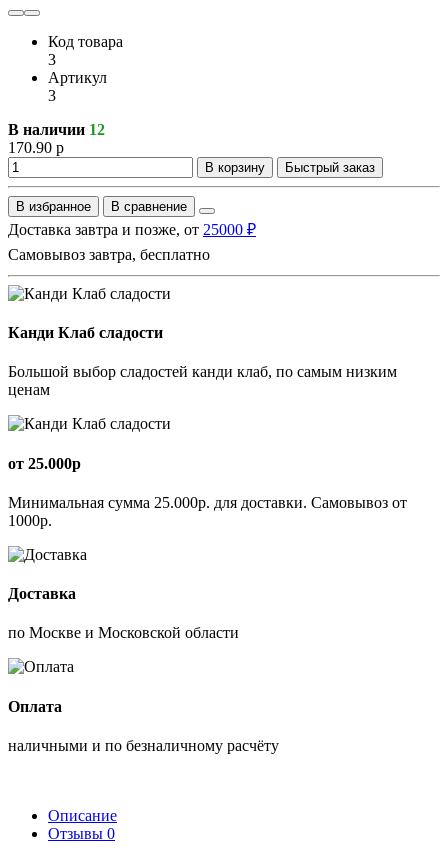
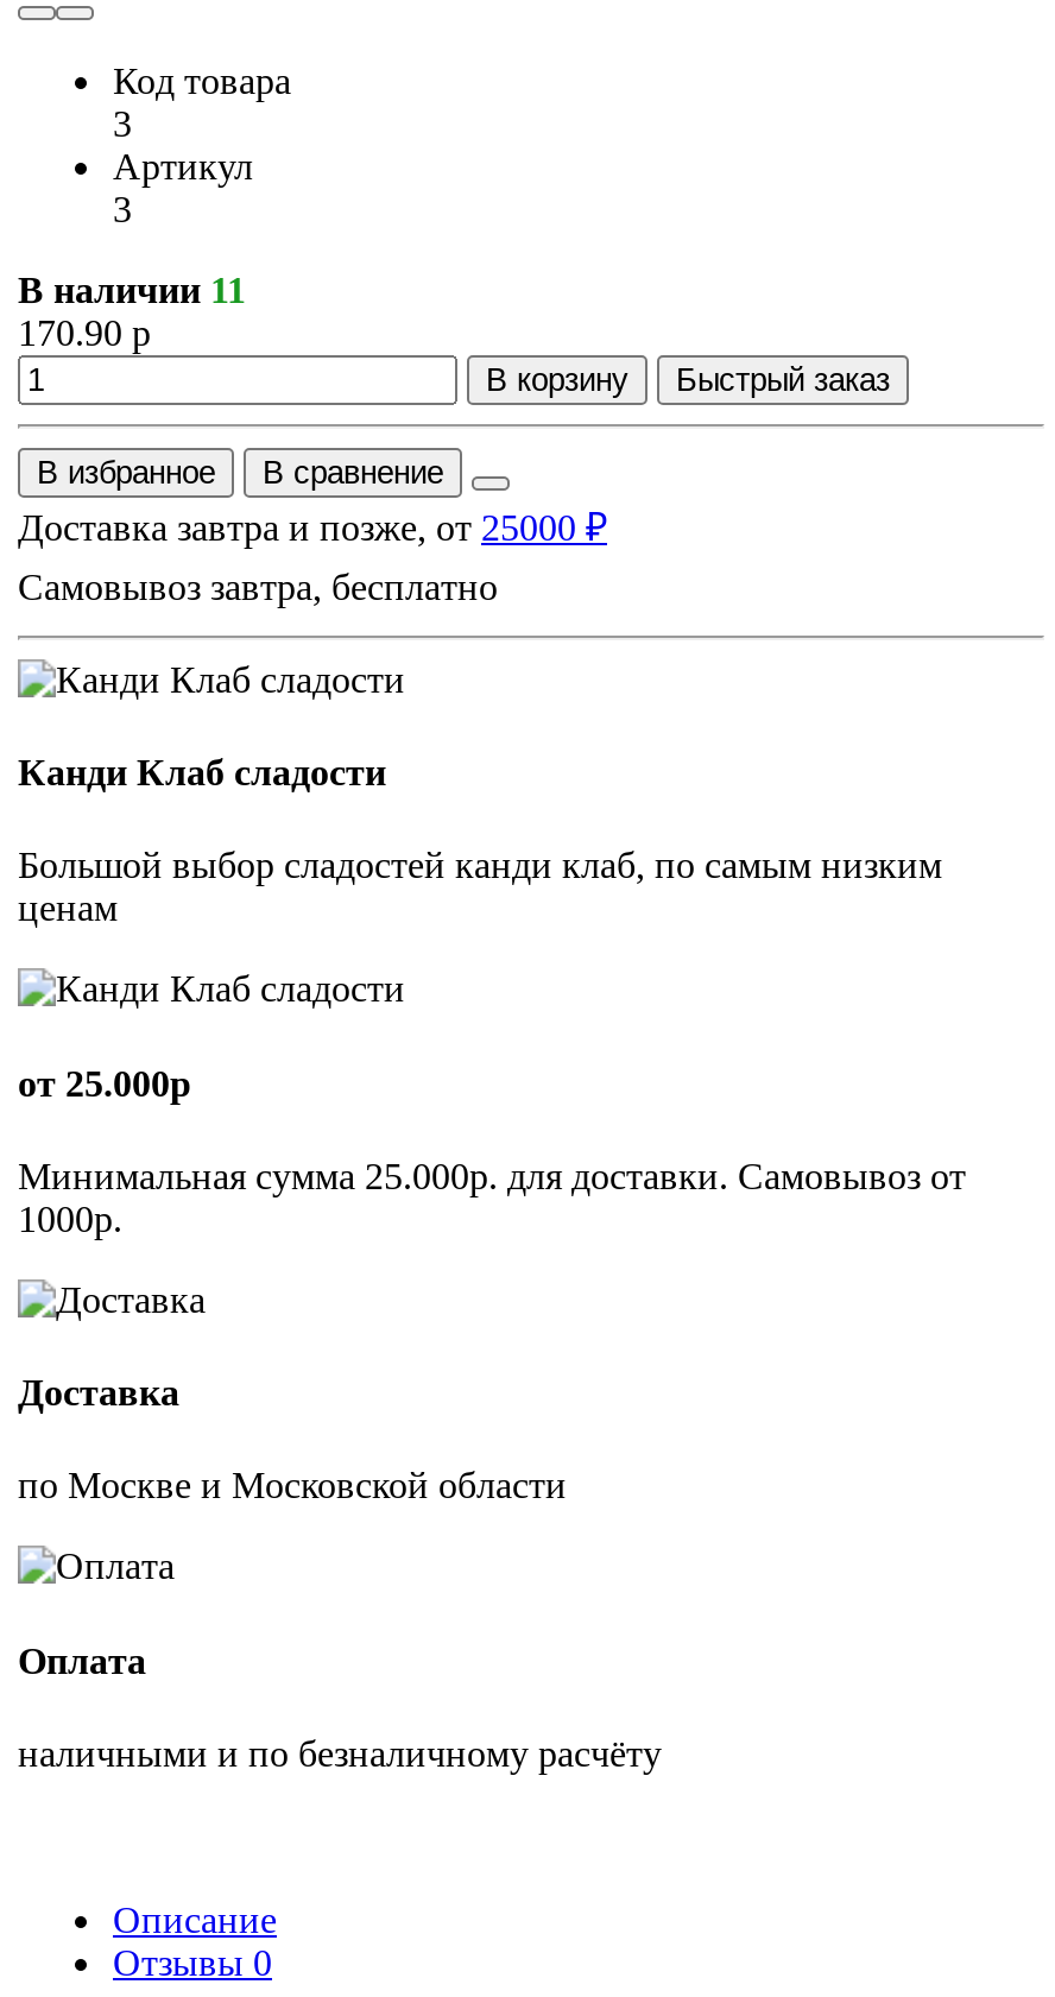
- В наличии 12
+ В наличии 11
